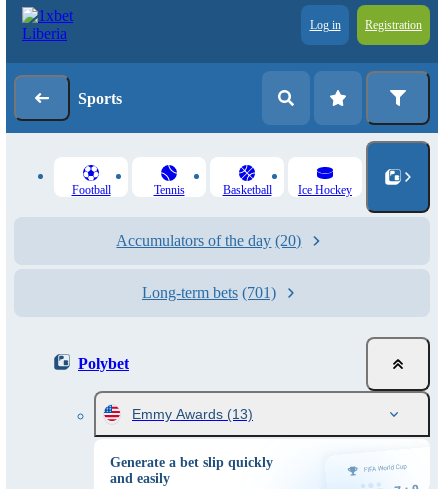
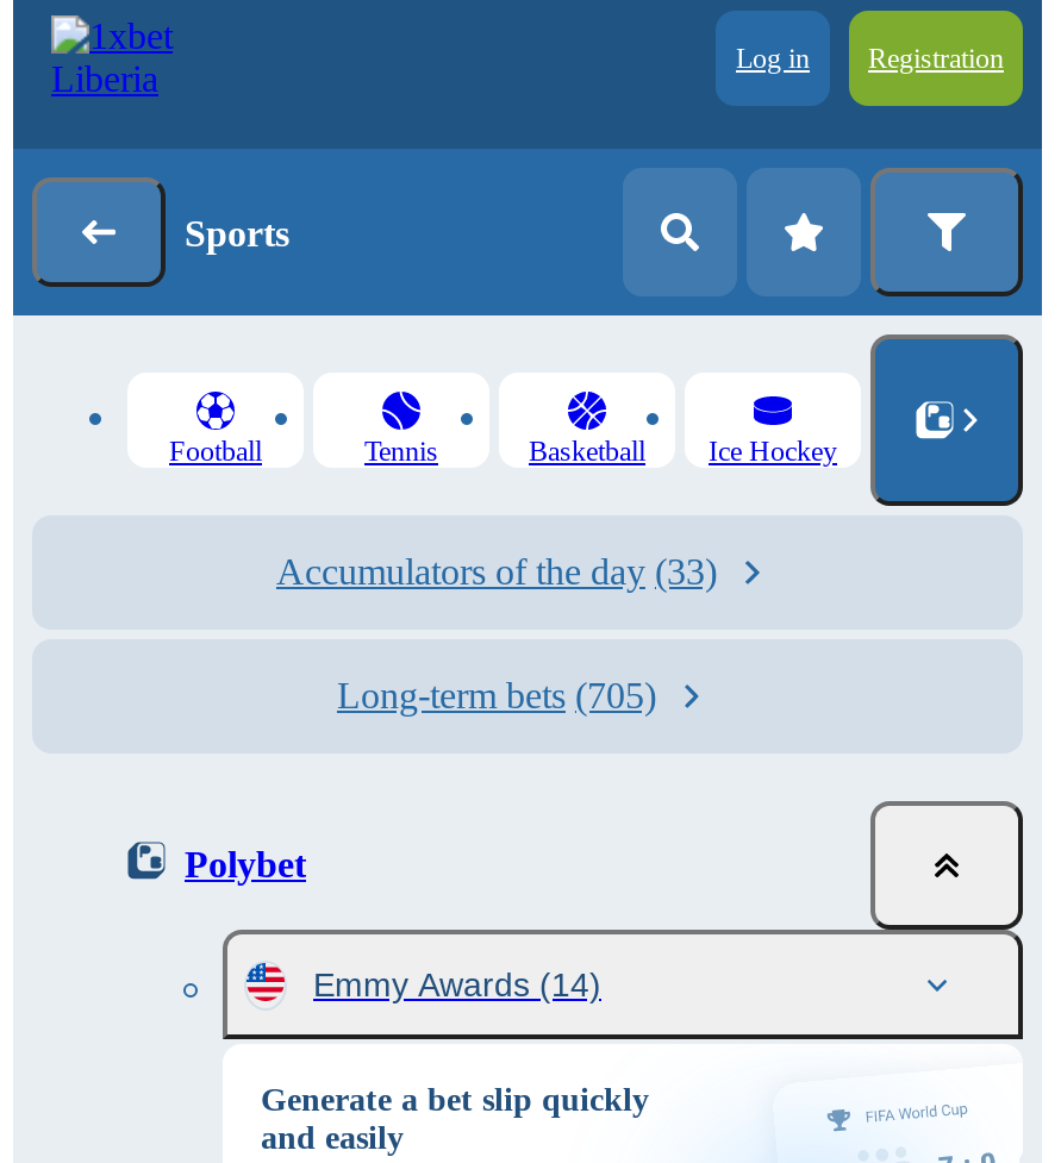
- Accumulators of the day (20)
+ Accumulators of the day (33)

- Long-term bets (701)
+ Long-term bets (705)

- Emmy Awards (13)
+ Emmy Awards (14)
